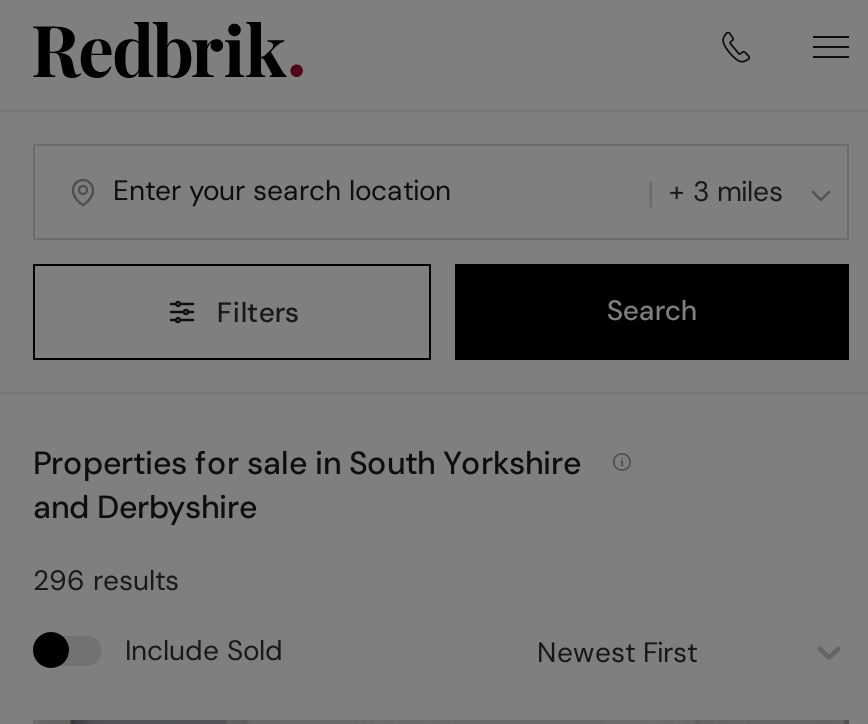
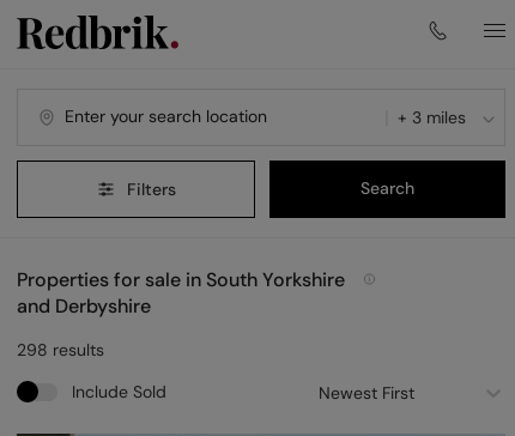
- 296 results
+ 298 results
